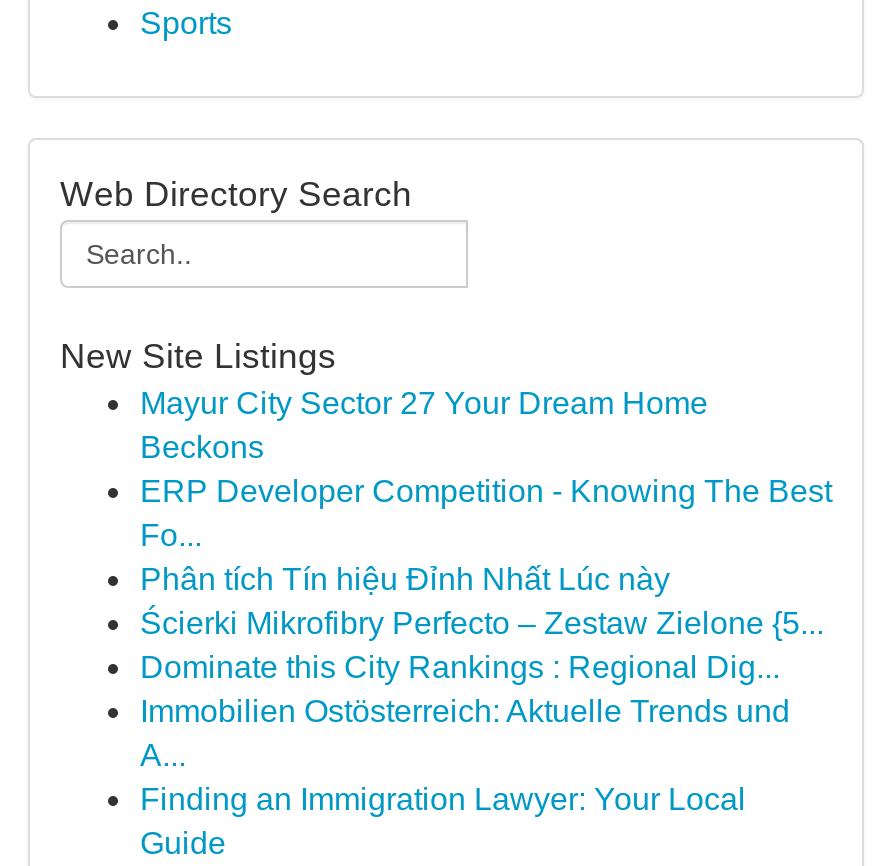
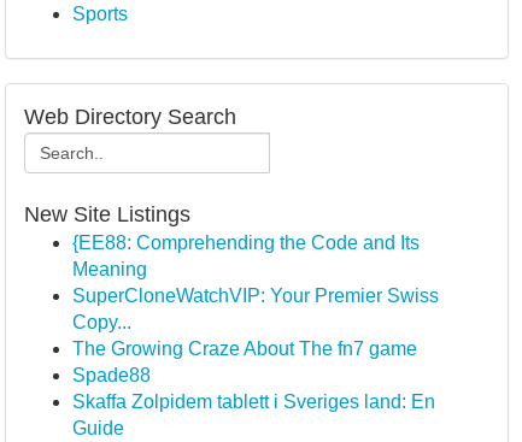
- Mayur City Sector 27 Your Dream Home
- Beckons
- ERP Developer Competition - Knowing The Best
- Fo...
- Phân tích Tín hiệu Đỉnh Nhất Lúc này
- Ścierki Mikrofibry Perfecto – Zestaw Zielone {5...
- Dominate this City Rankings : Regional Dig...
- Immobilien Ostösterreich: Aktuelle Trends und
- A...
- Finding an Immigration Lawyer: Your Local
+ {EE88: Comprehending the Code and Its
+ Meaning
+ SuperCloneWatchVIP: Your Premier Swiss
+ Copy...
+ The Growing Craze About The fn7 game
+ Spade88
+ Skaffa Zolpidem tablett i Sveriges land: En
